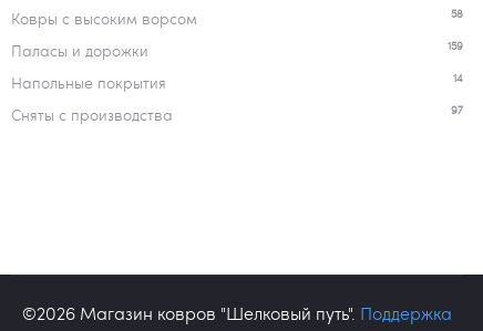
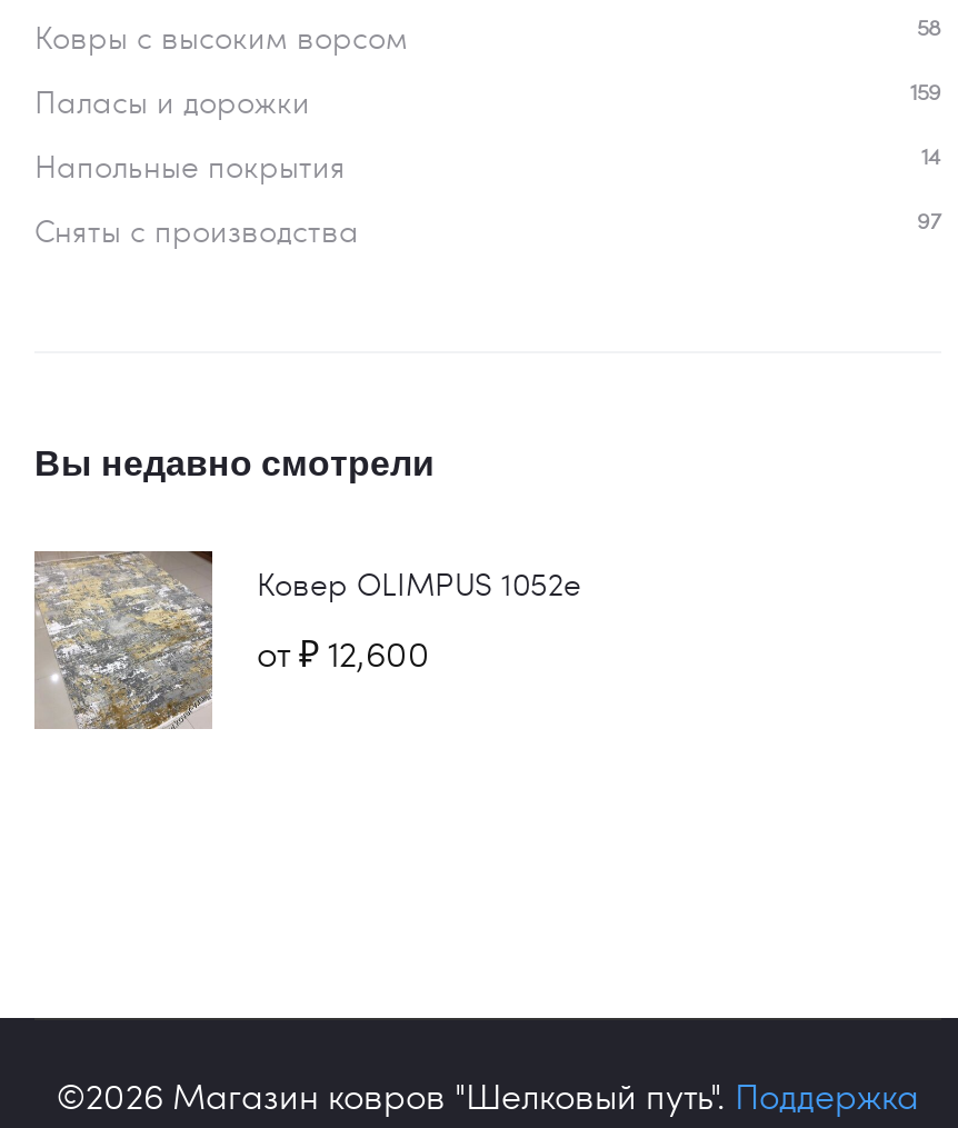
+ [image]
+ Вы недавно смотрели
+ Ковер OLIMPUS 1052e
+ от ₽ 12,600
